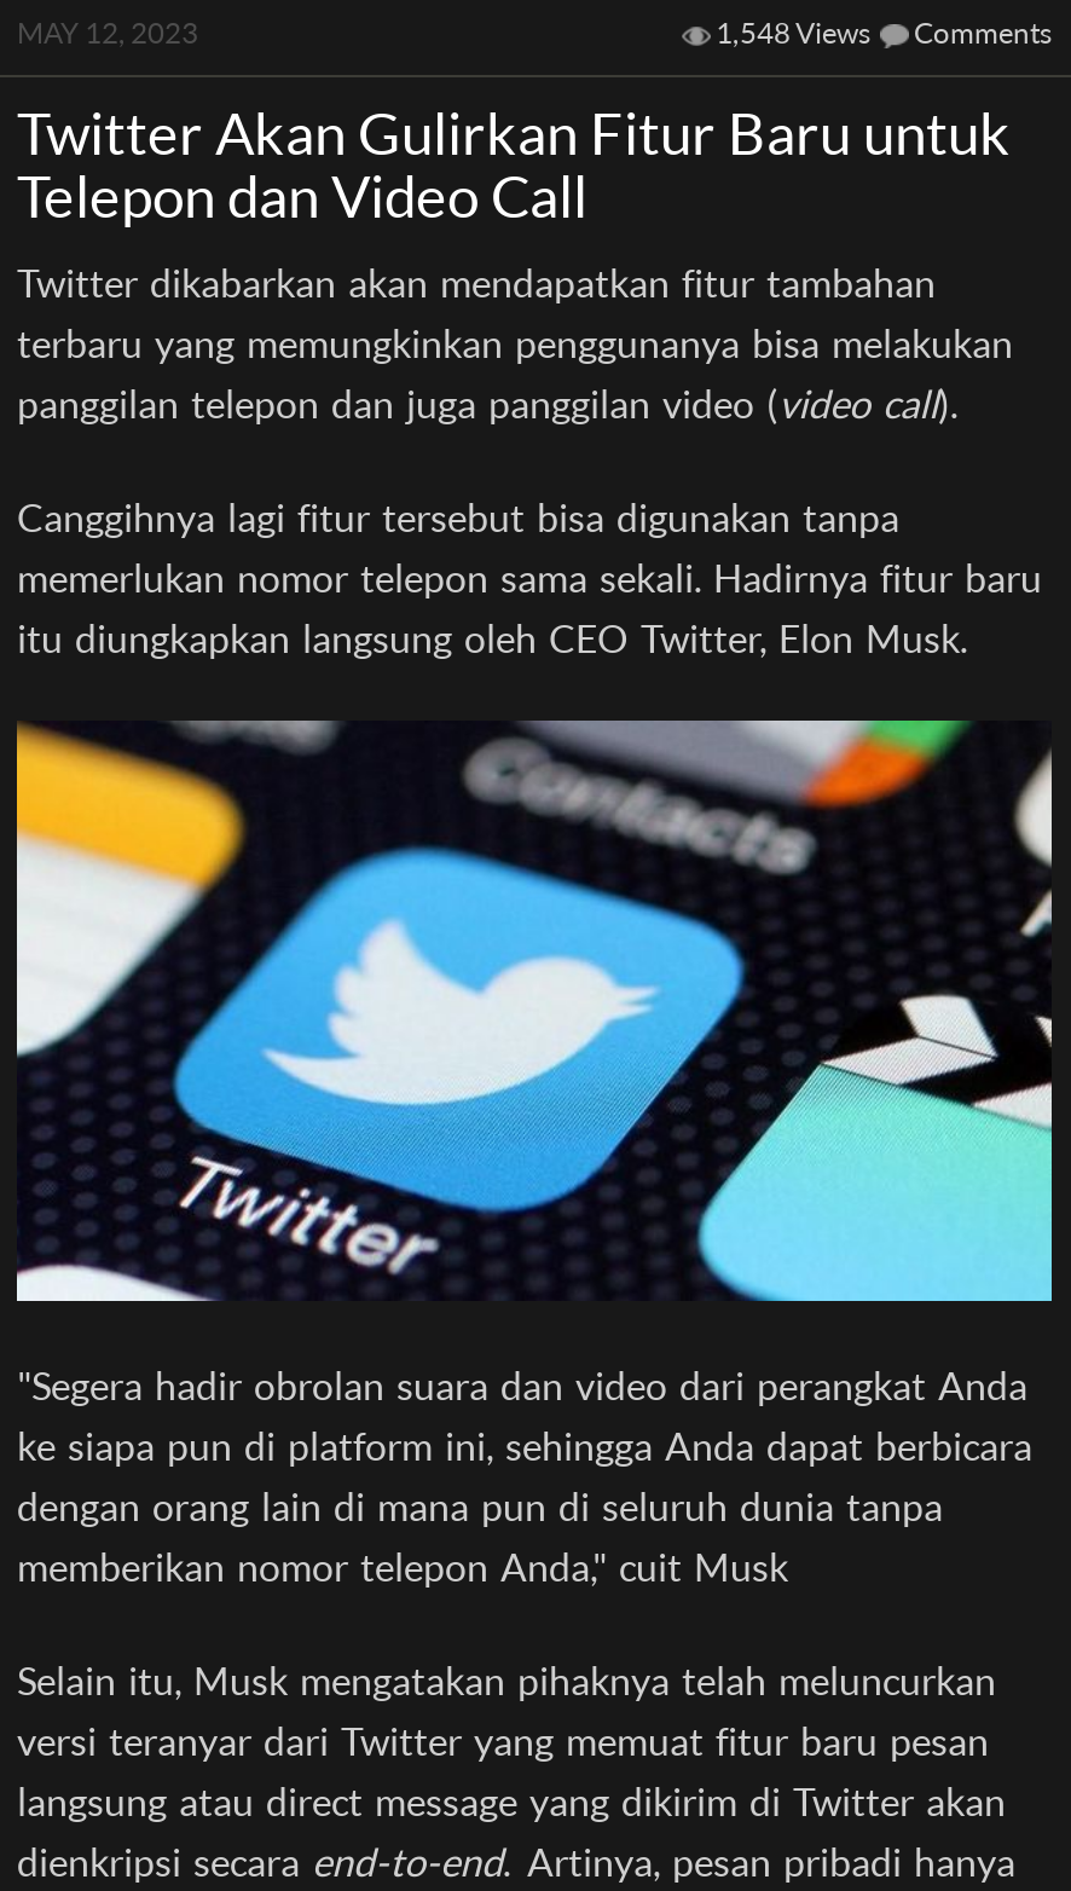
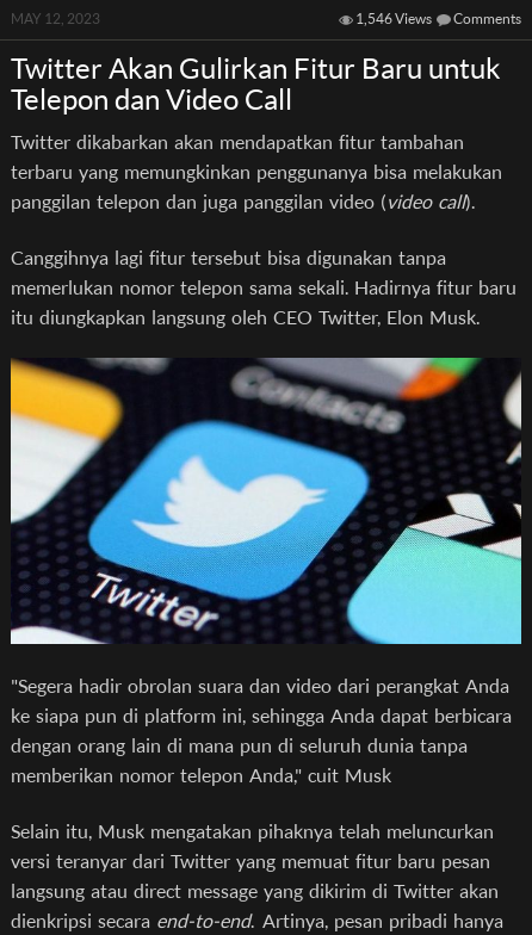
- 1,548 Views Comments
+ 1,546 Views Comments
